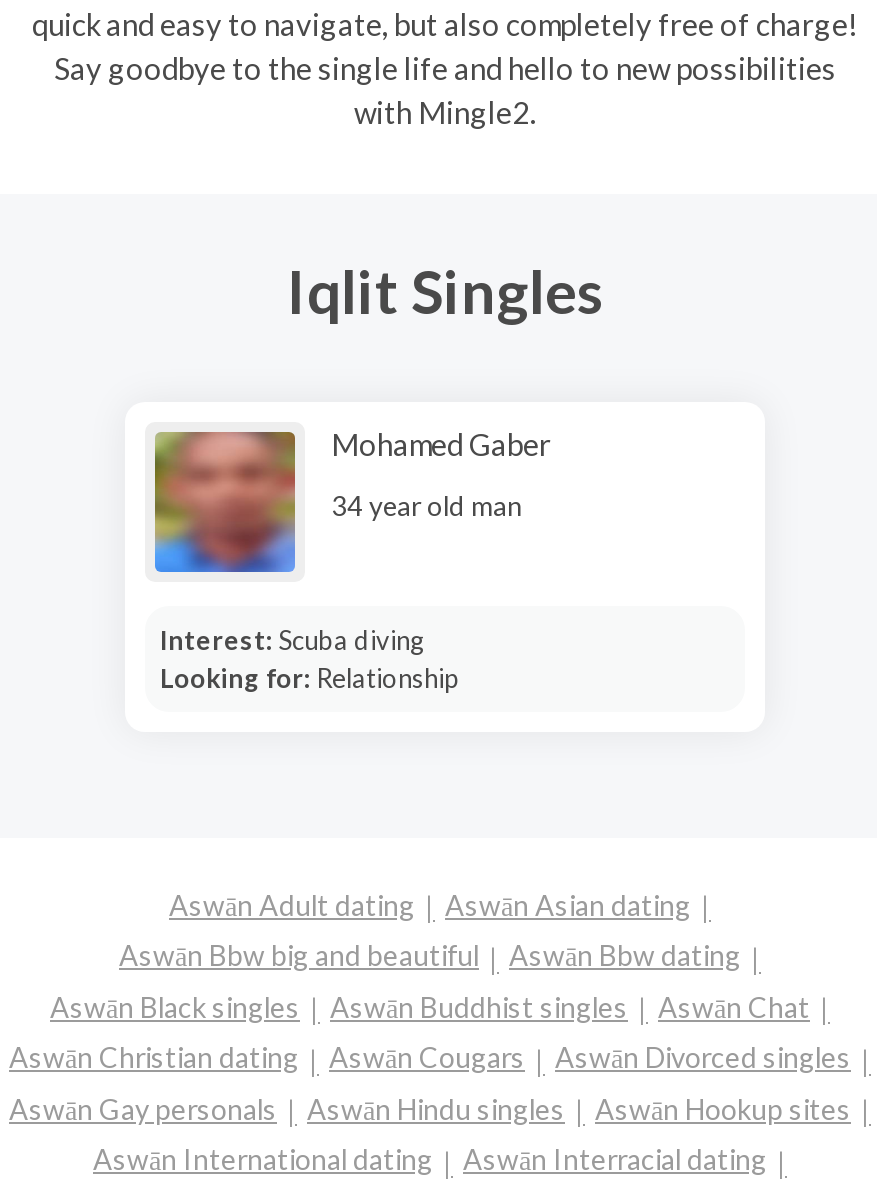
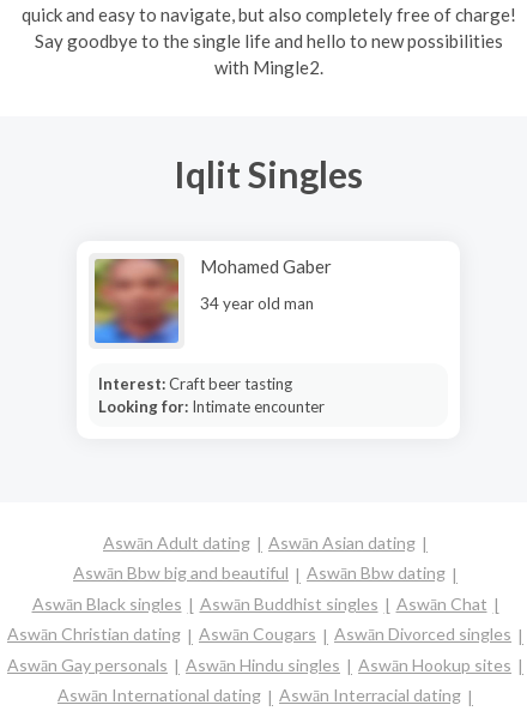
- Interest: Scuba diving
- Looking for: Relationship
+ Interest: Craft beer tasting
+ Looking for: Intimate encounter
